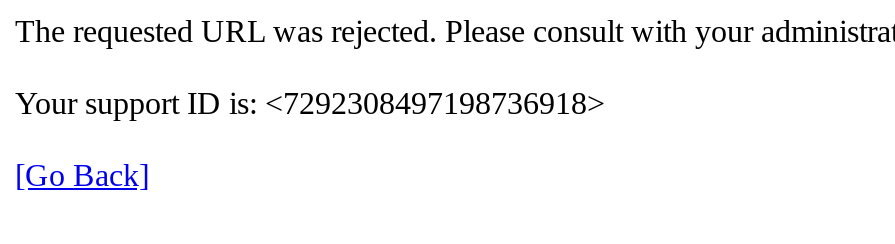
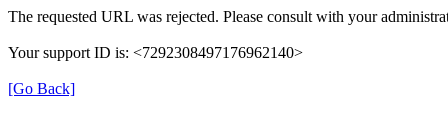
- Your support ID is: <7292308497198736918>
+ Your support ID is: <7292308497176962140>
